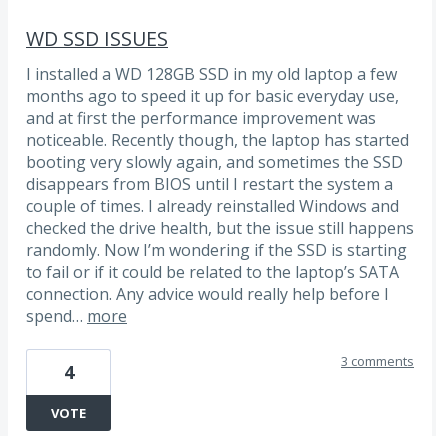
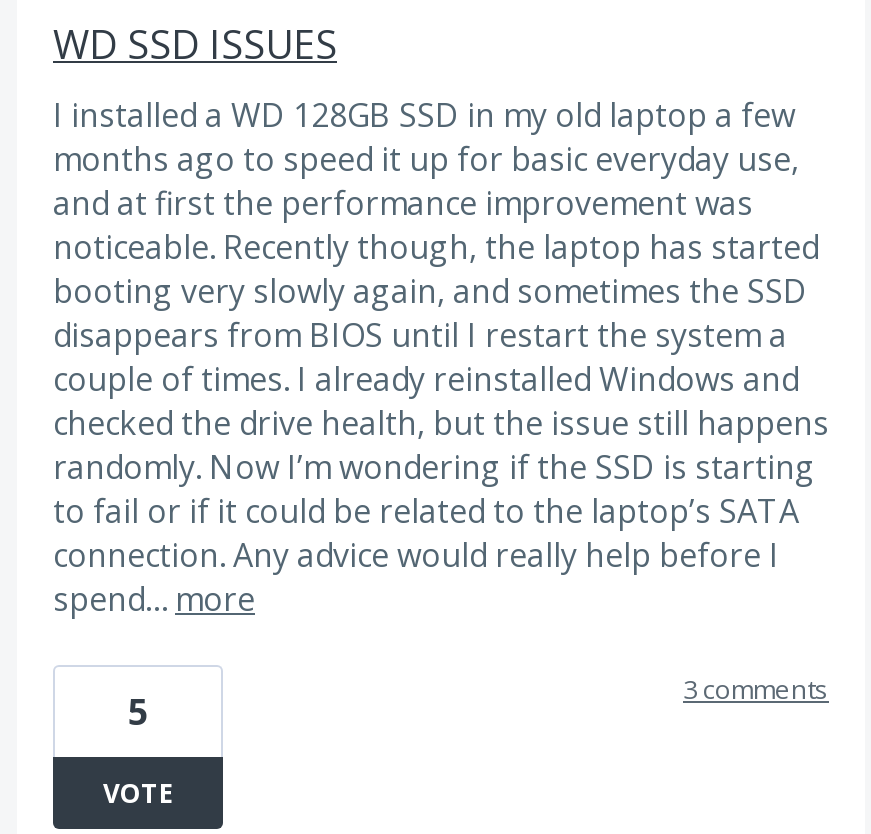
- 4
+ 5
